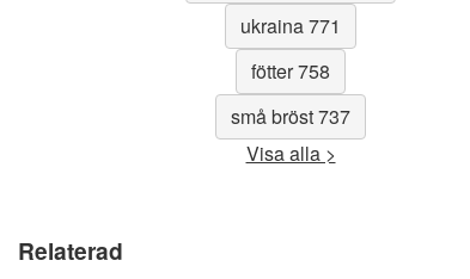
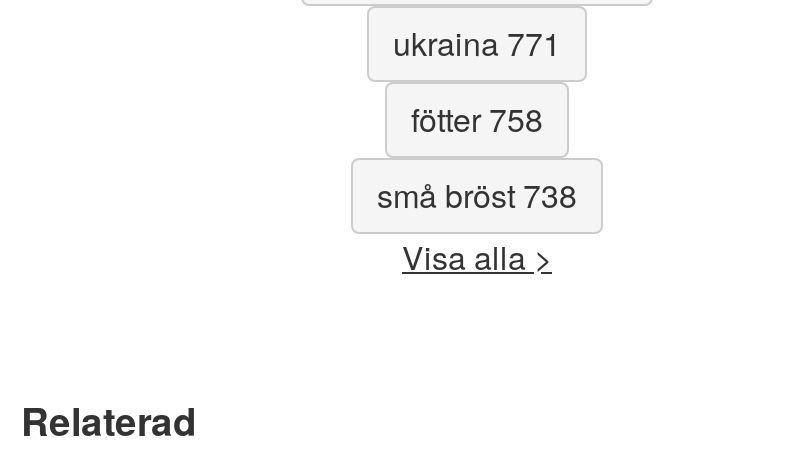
- små bröst 737
+ små bröst 738
